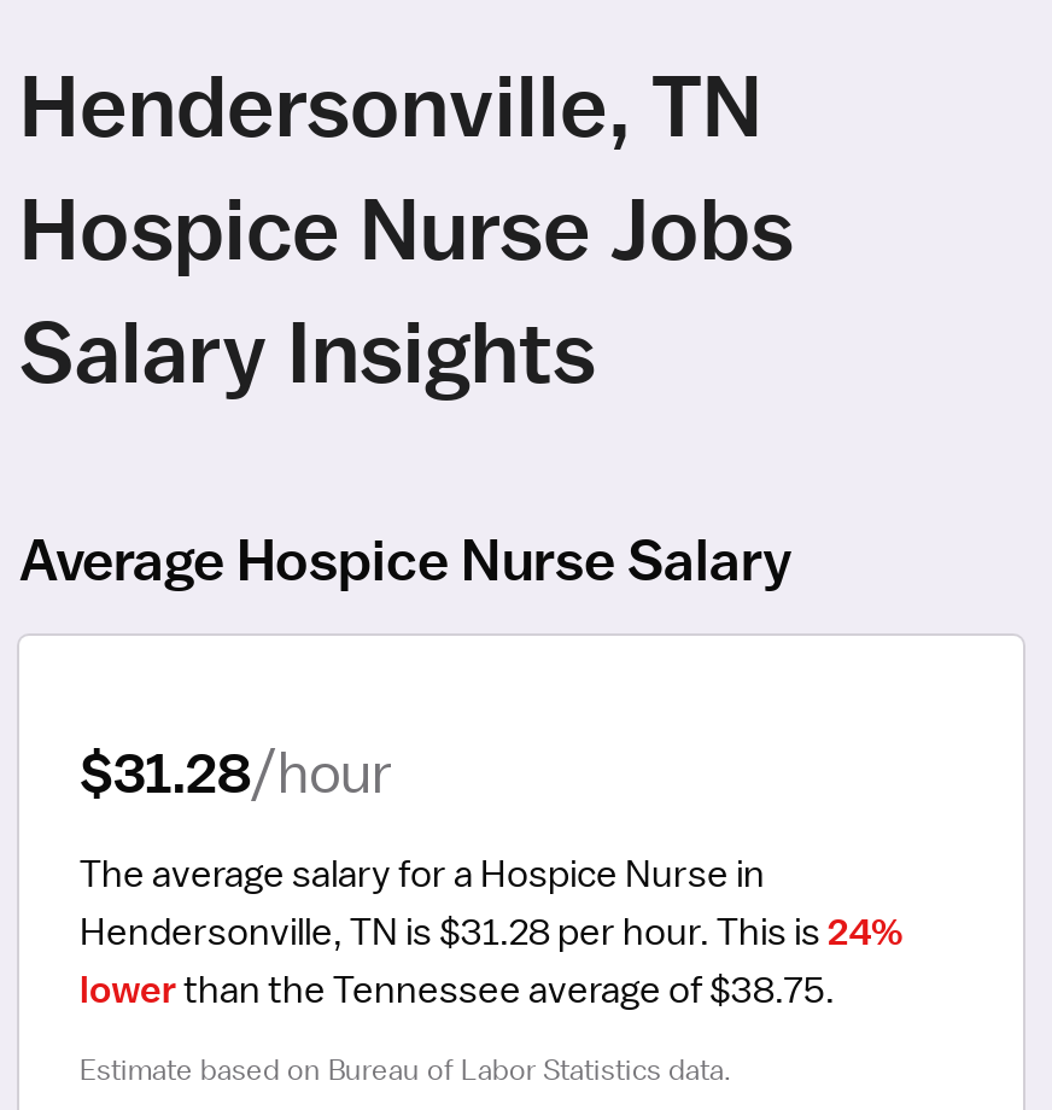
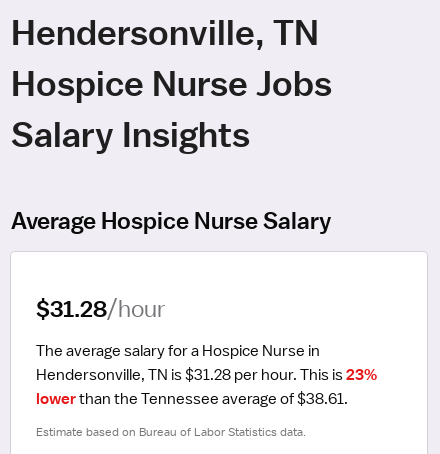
- Hendersonville, TN is $31.28 per hour. This is 24%
+ Hendersonville, TN is $31.28 per hour. This is 23%

- lowerthan the Tennessee average of $38.75.
+ lowerthan the Tennessee average of $38.61.
